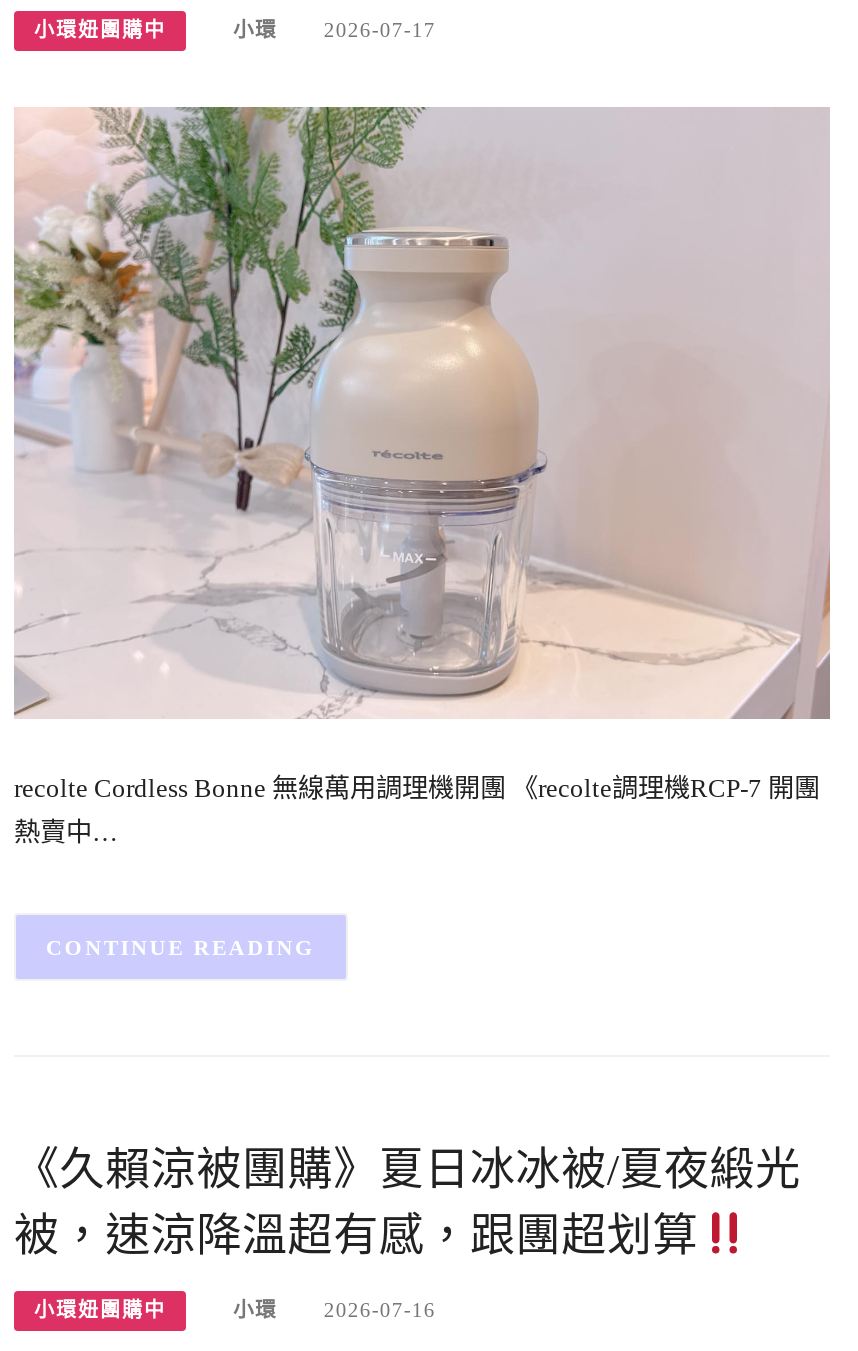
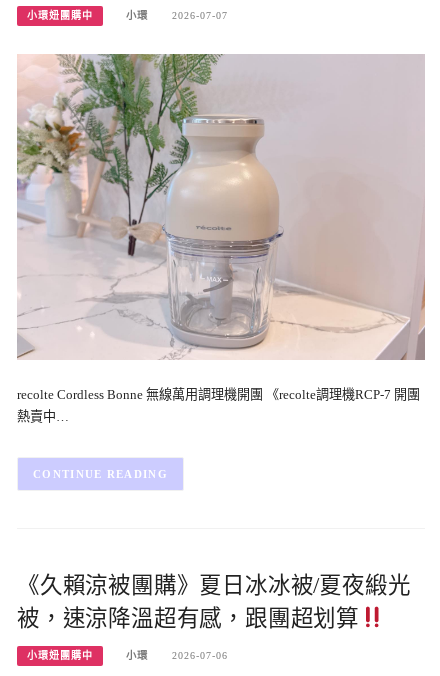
- 2026-07-17
+ 2026-07-07

- 2026-07-16
+ 2026-07-06
